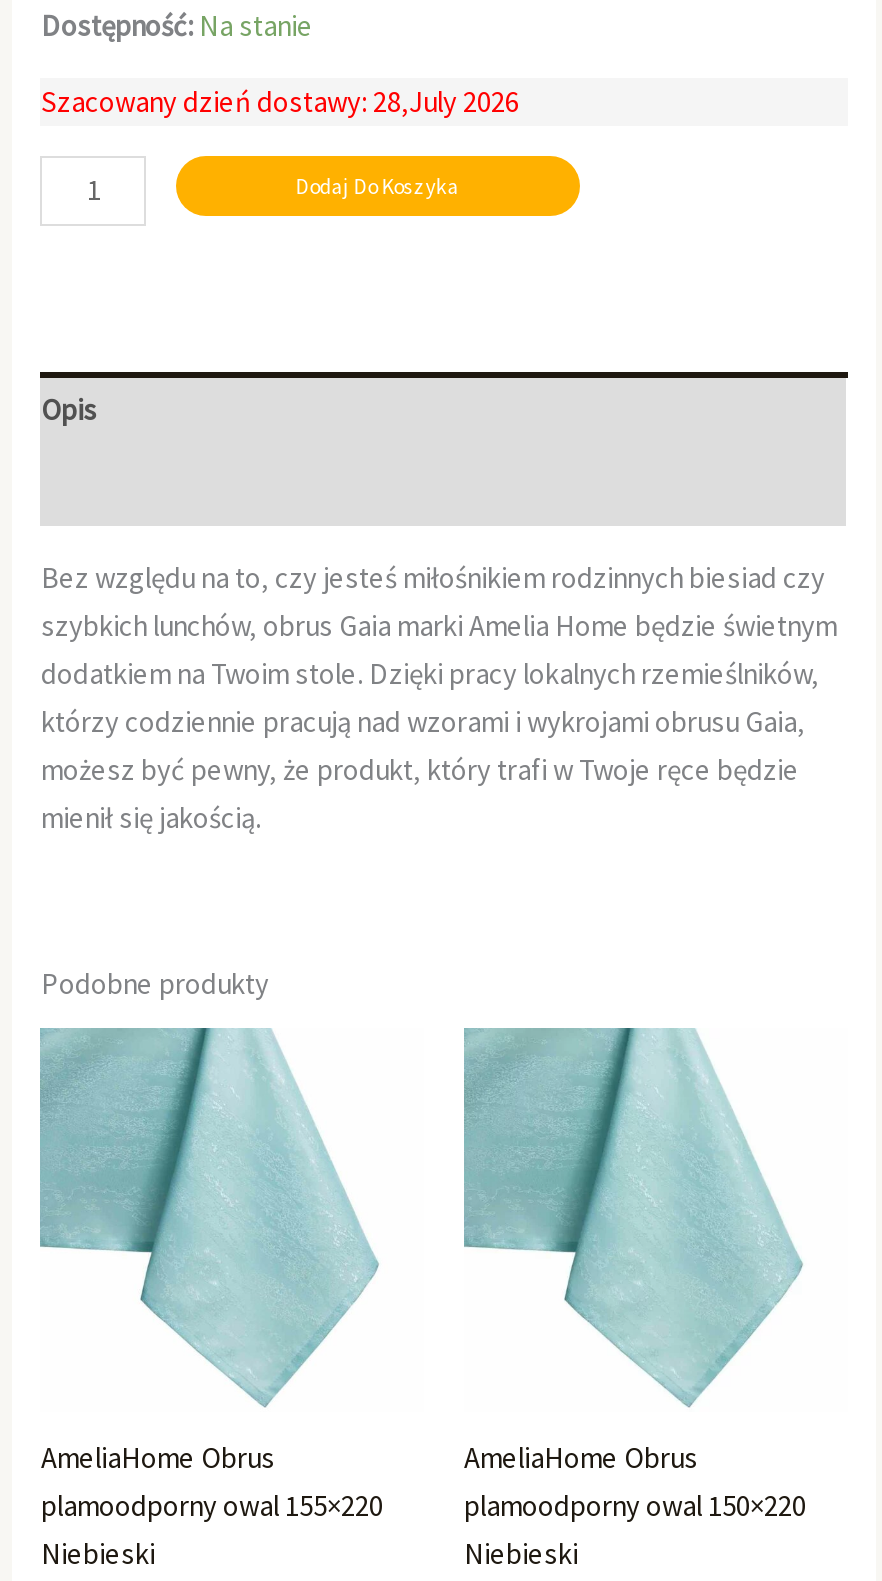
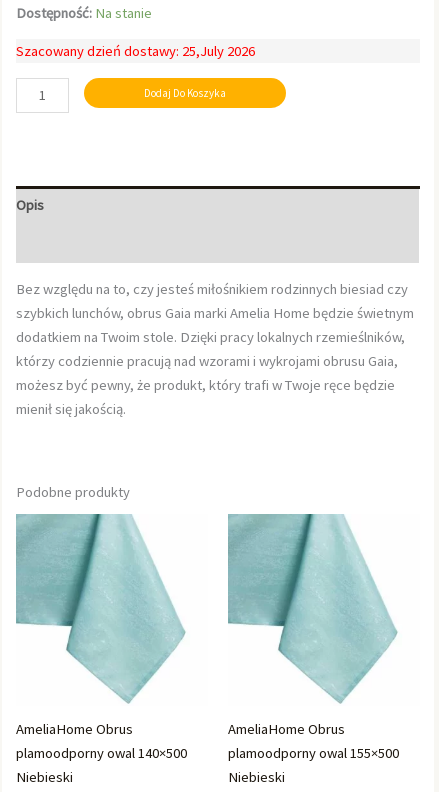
- Szacowany dzień dostawy: 28,July 2026
+ Szacowany dzień dostawy: 25,July 2026

- plamoodporny owal 155×220
+ plamoodporny owal 140×500

- plamoodporny owal 150×220
+ plamoodporny owal 155×500
